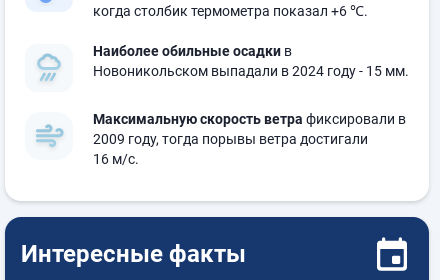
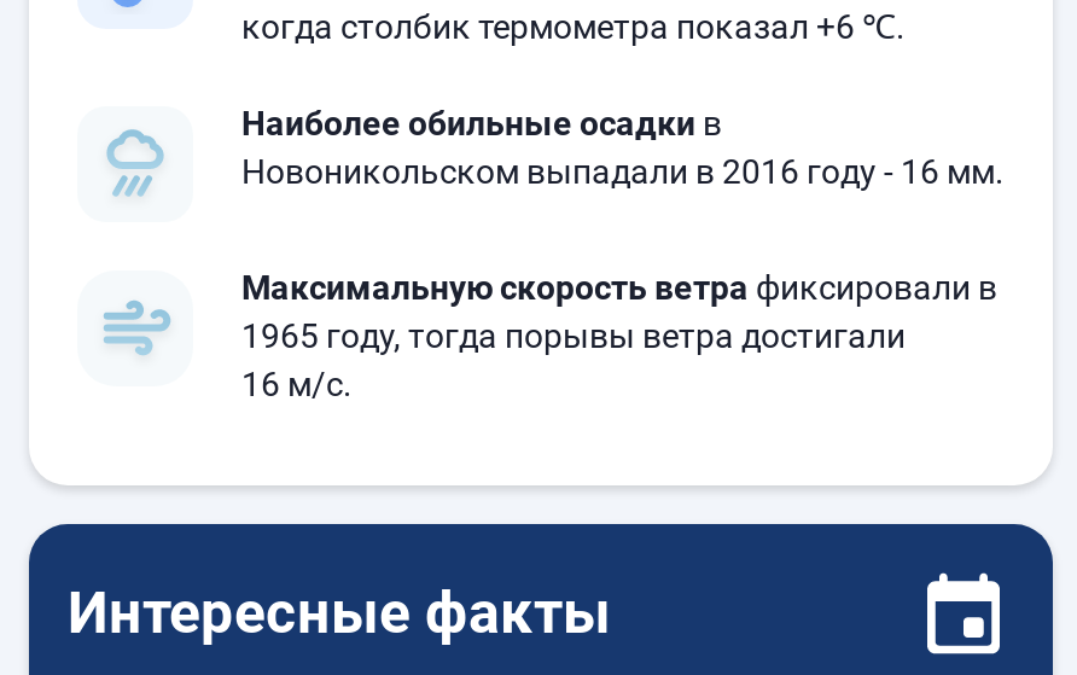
- Новоникольском выпадали в 2024 году - 15 мм.
+ Новоникольском выпадали в 2016 году - 16 мм.

- 2009 году, тогда порывы ветра достигали
+ 1965 году, тогда порывы ветра достигали
